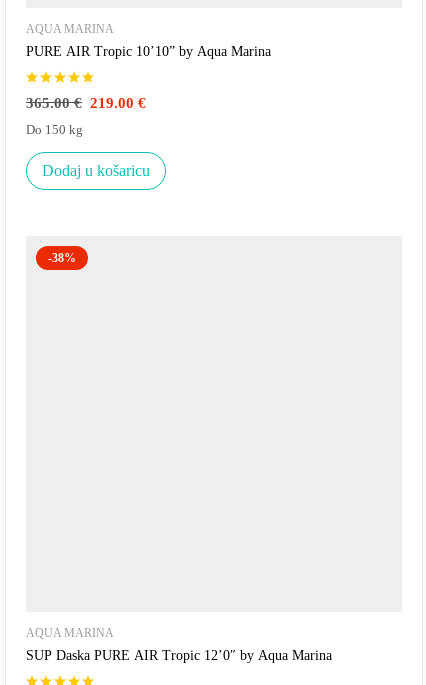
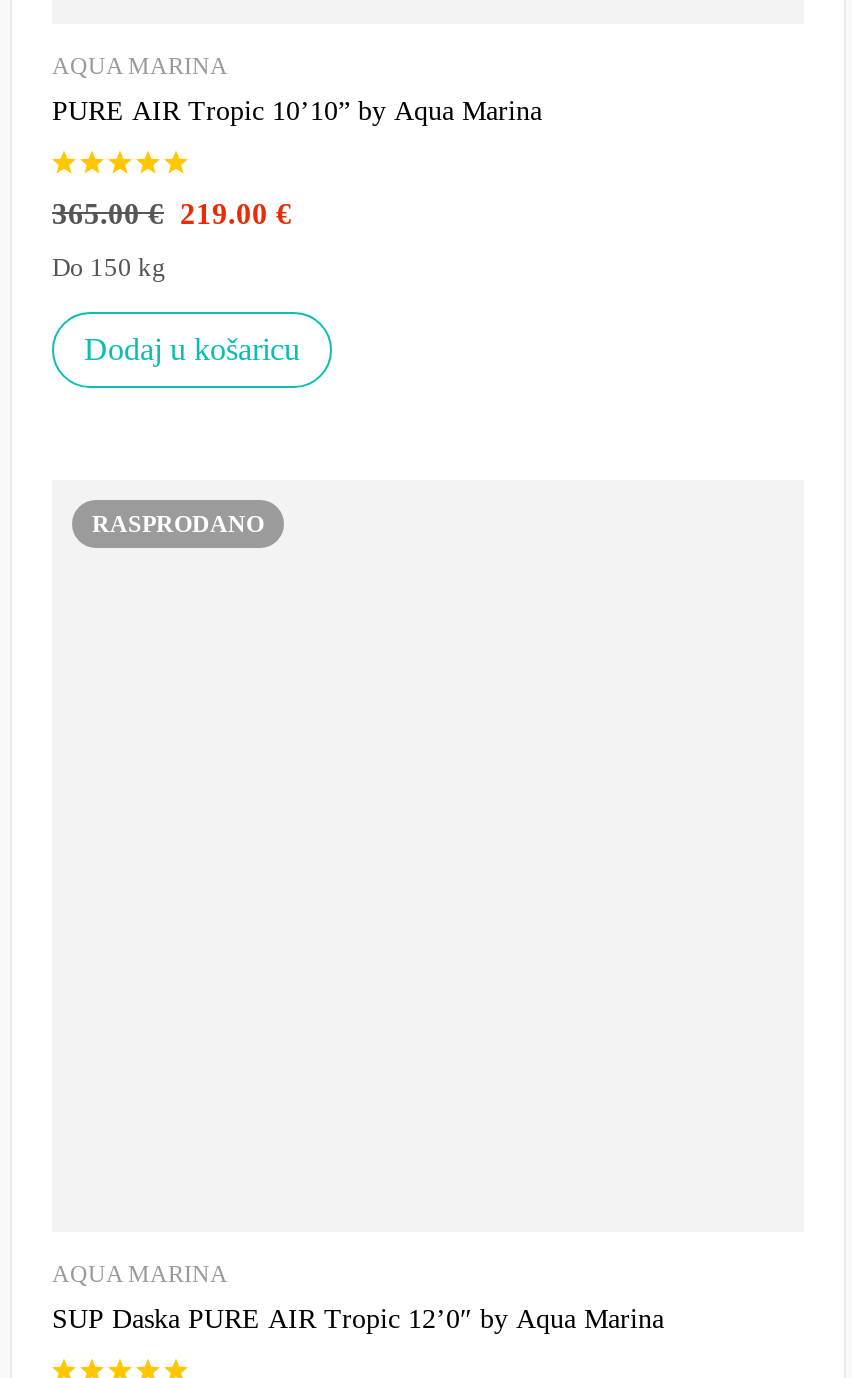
- -38%
+ RASPRODANO
